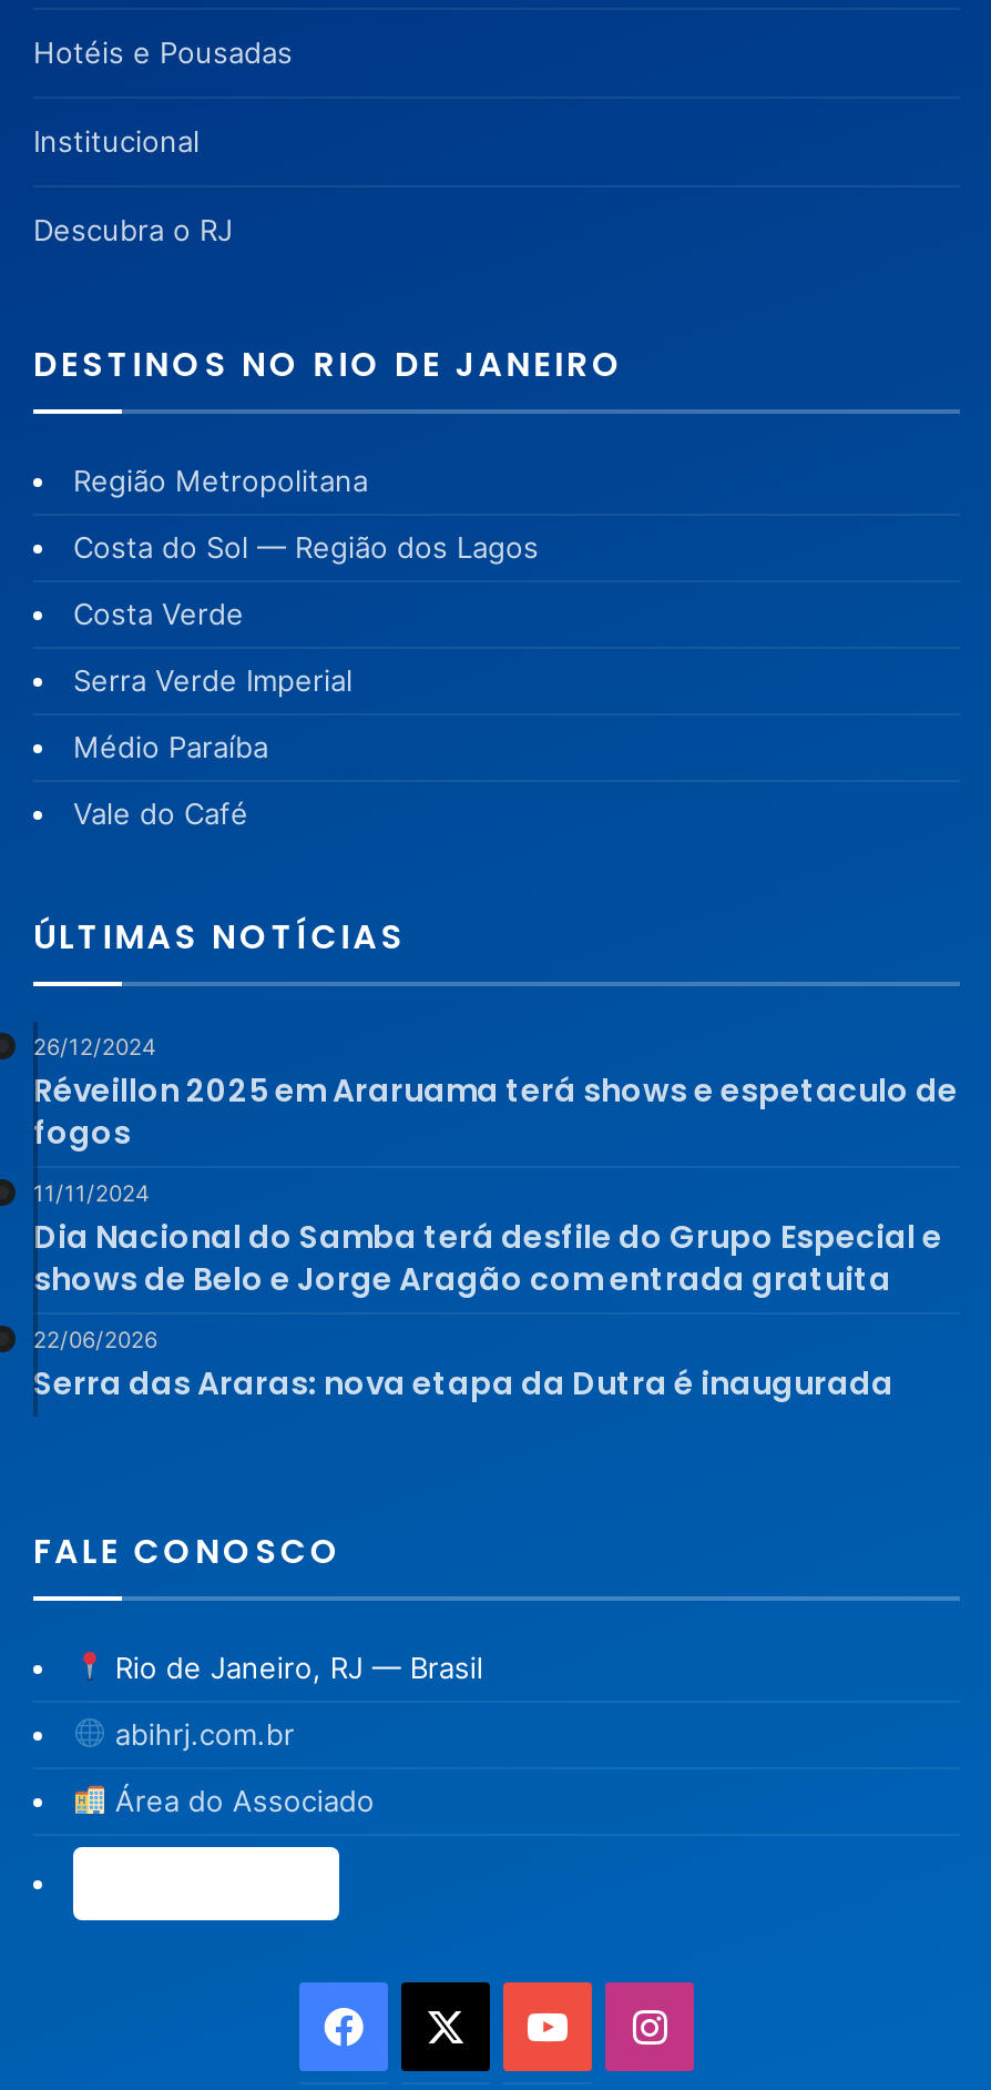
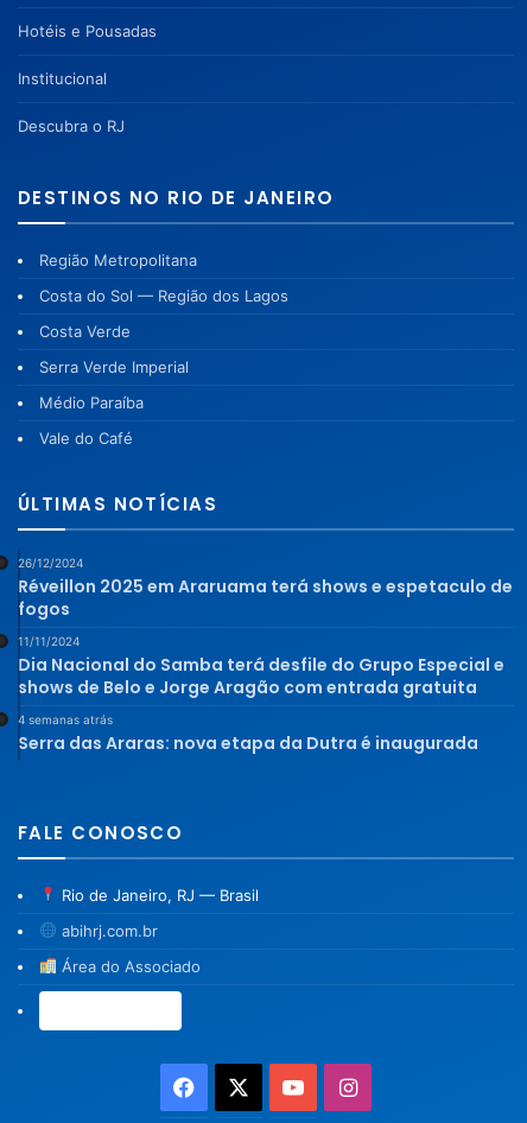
- 22/06/2026
+ 4 semanas atrás
